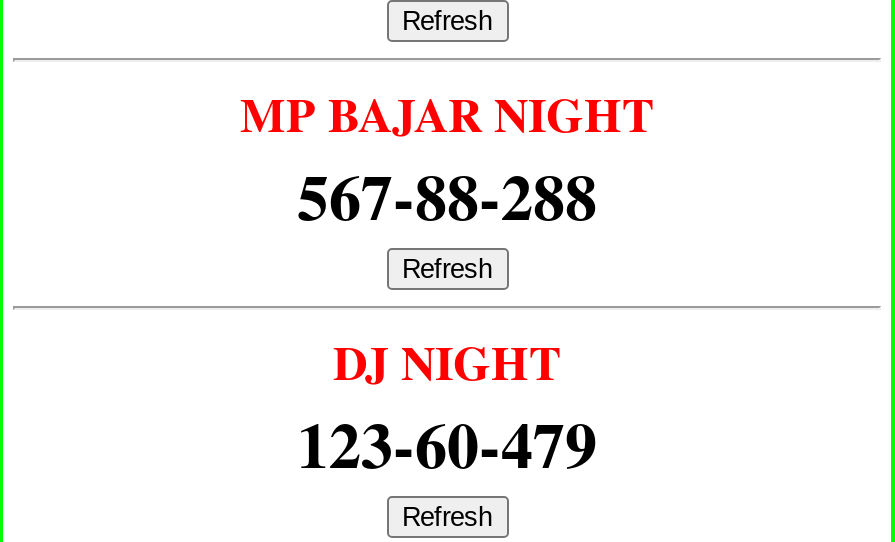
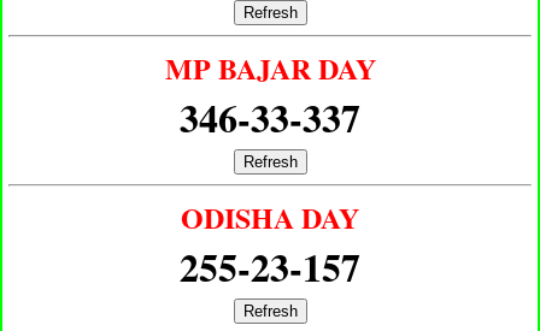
- MP BAJAR NIGHT
+ MP BAJAR DAY

- 567-88-288
+ 346-33-337

- DJ NIGHT
- 123-60-479
+ ODISHA DAY
+ 255-23-157
